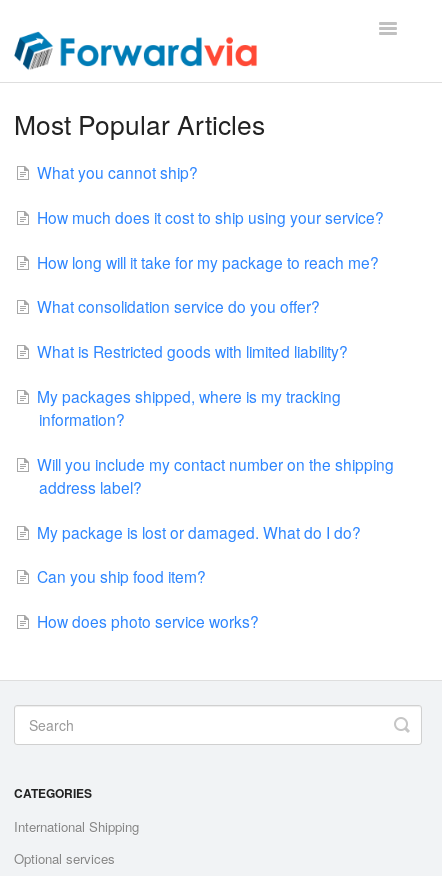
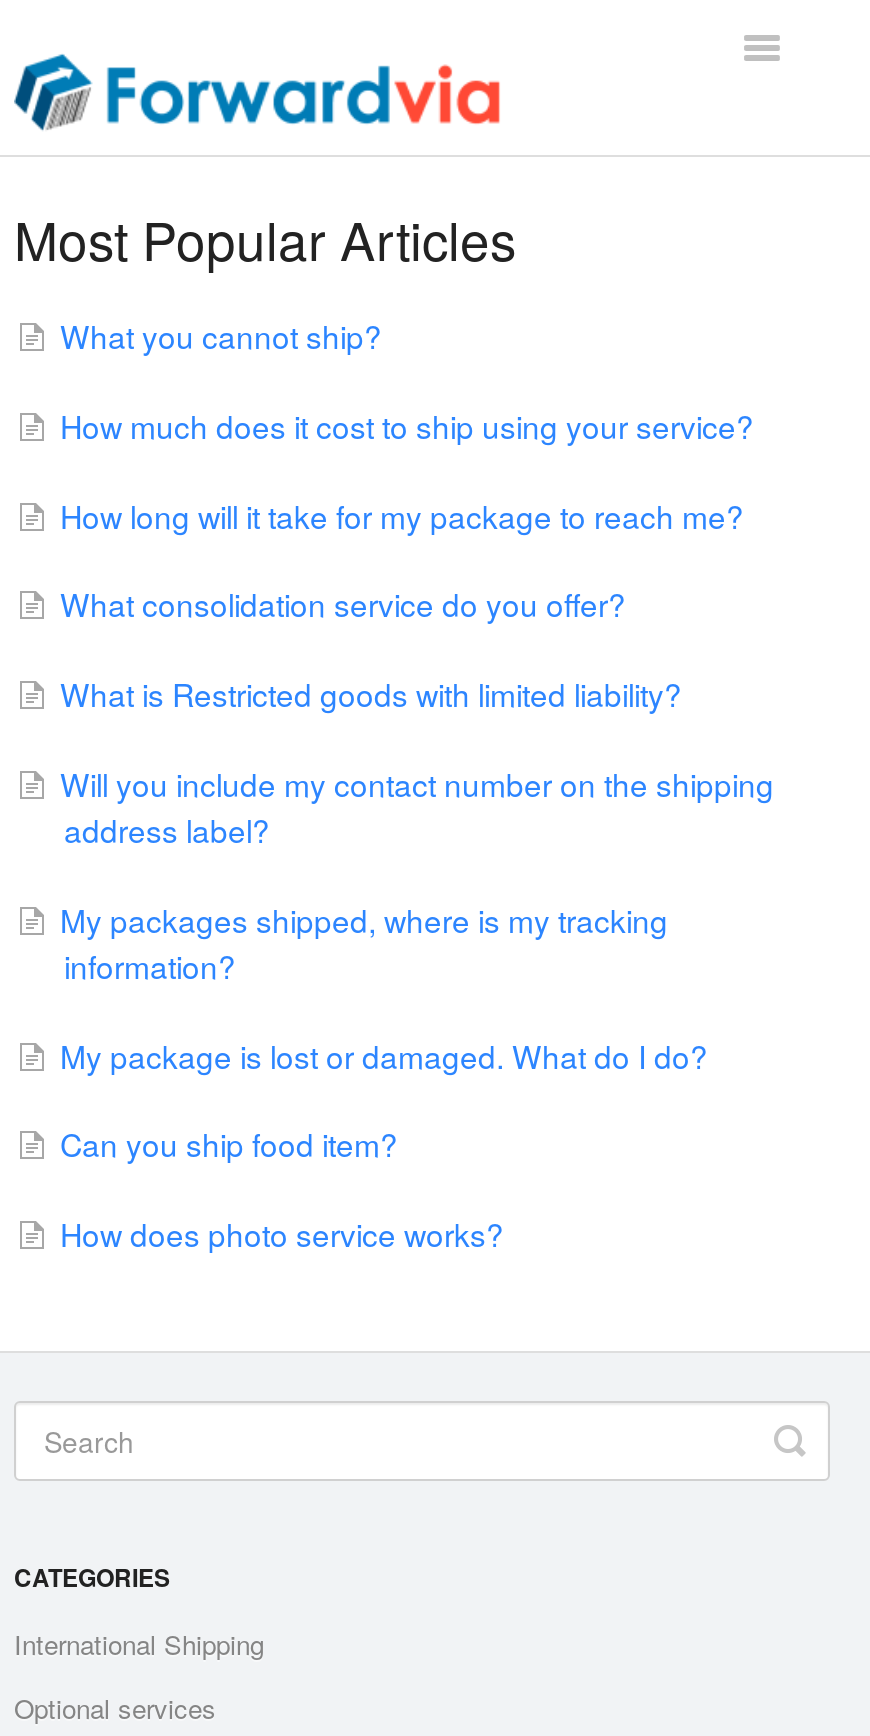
moved down: My packages shipped, where is my tracking | information?

moved up: Will you include my contact number on the shipping | address label?
